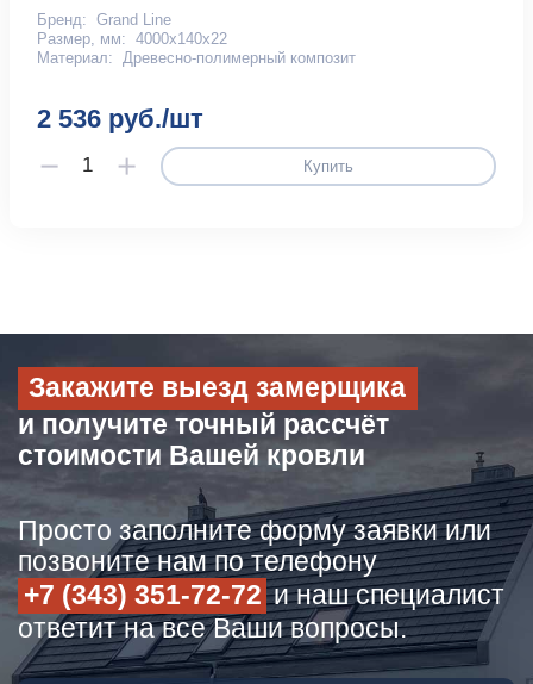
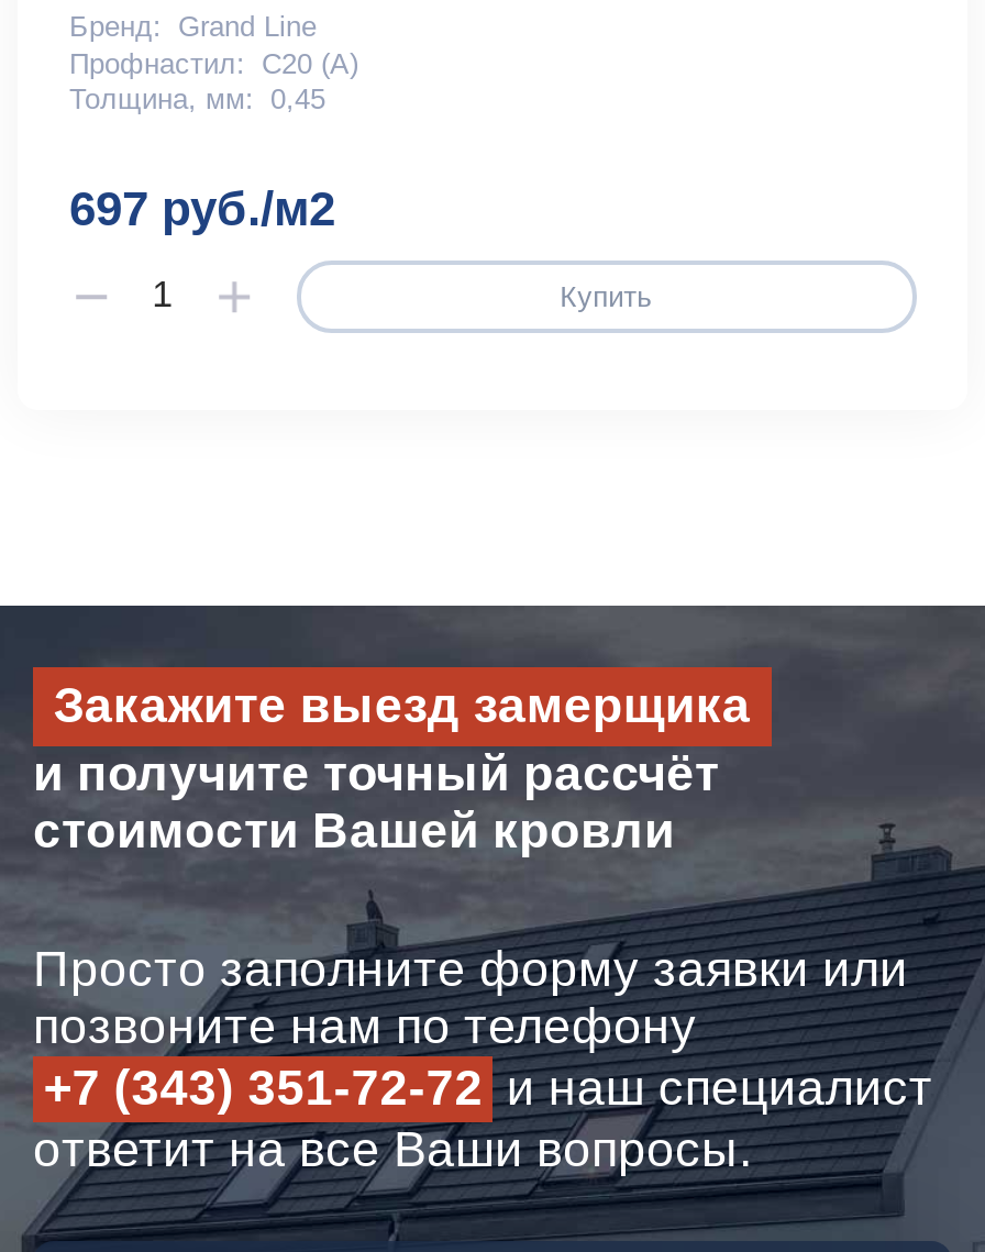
- Размер, мм: 4000х140х22
- Материал: Древесно-полимерный композит
+ Профнастил: С20 (А)
+ Толщина, мм: 0,45

- 2 536 руб./шт
+ 697 руб./м2
